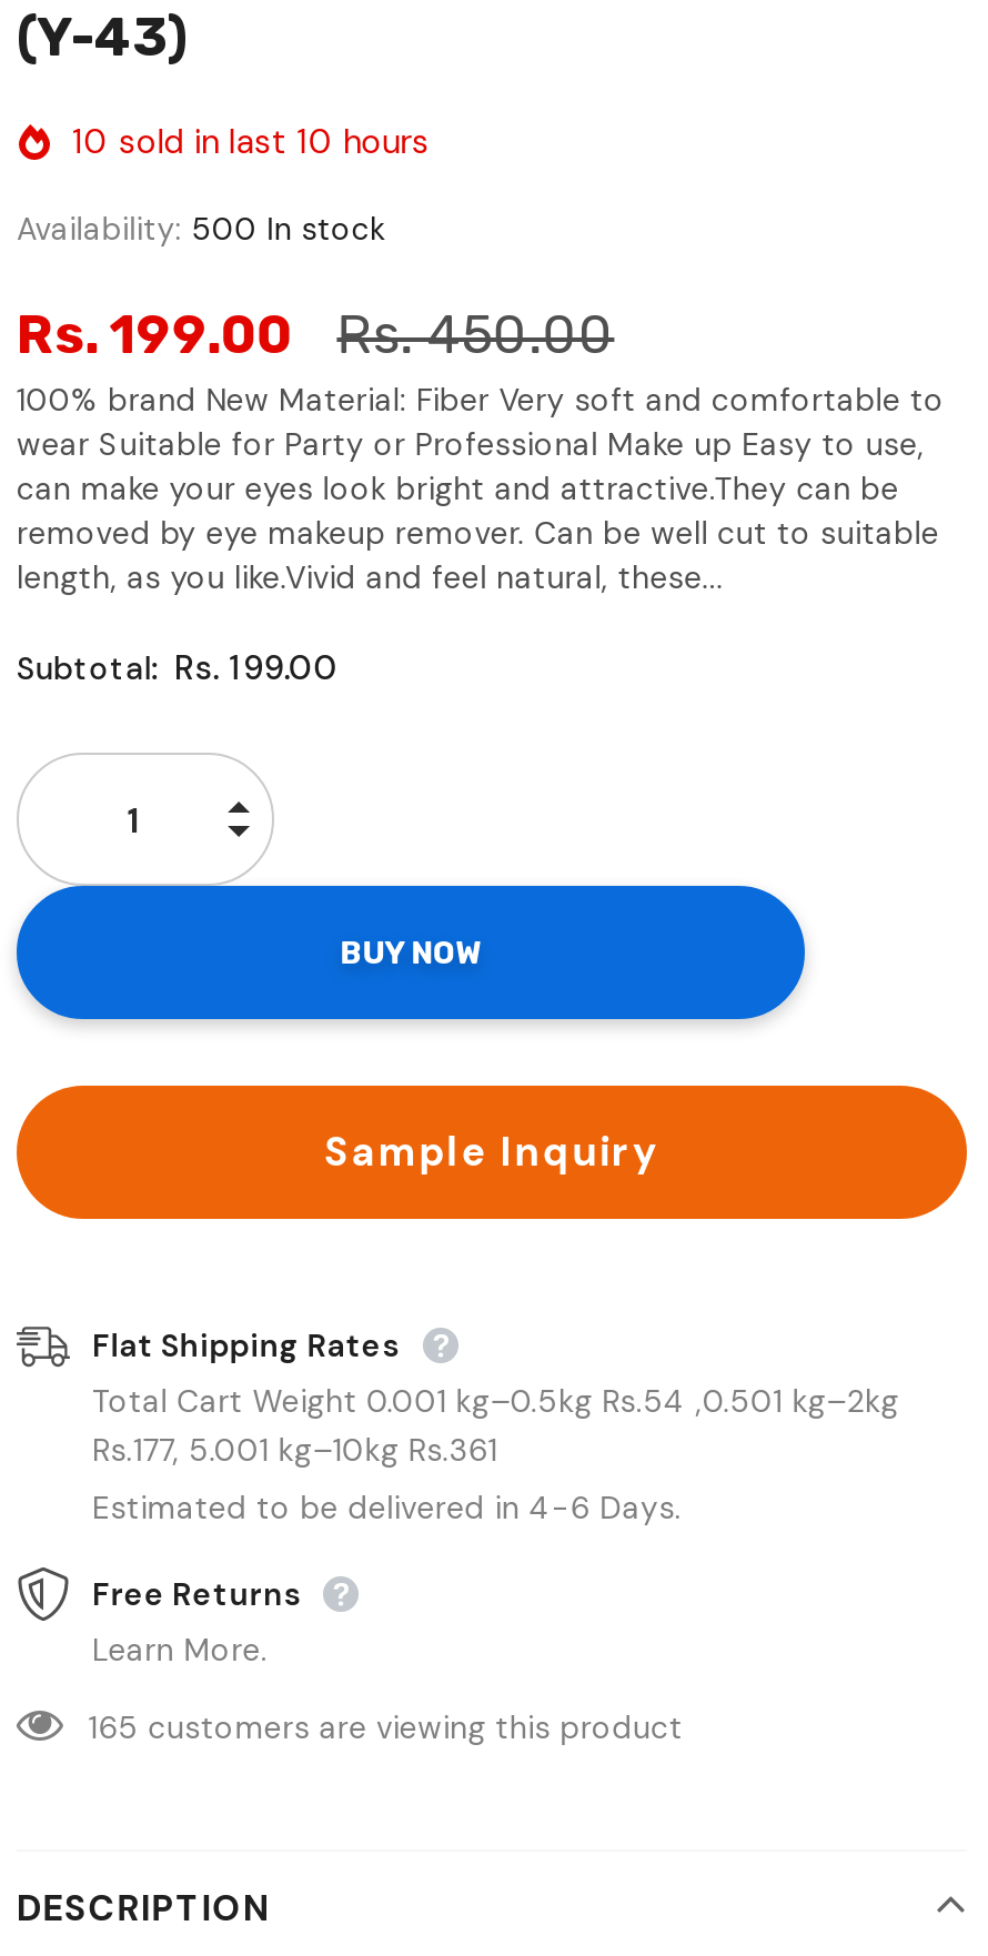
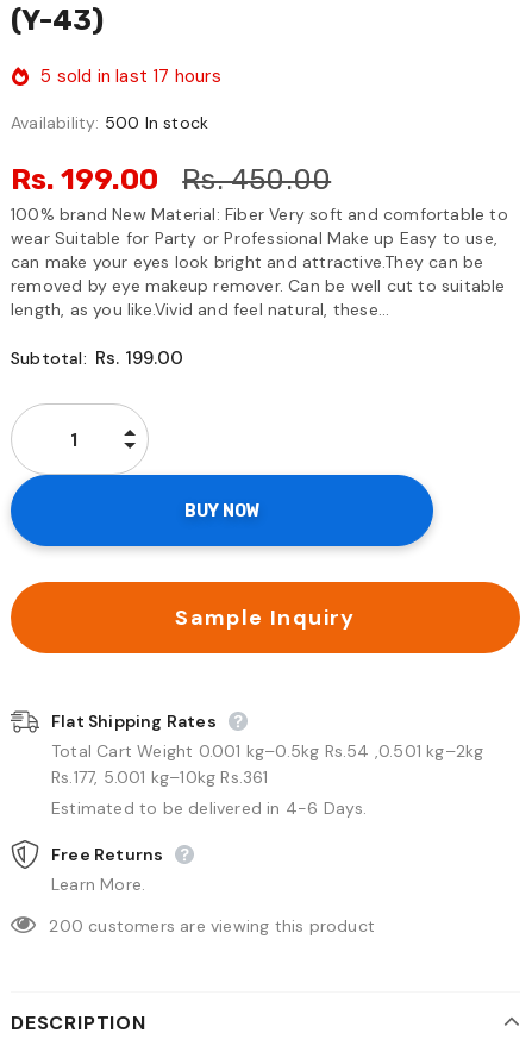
- 10 sold in last 10 hours
+ 5 sold in last 17 hours

- 165 customers are viewing this product
+ 200 customers are viewing this product
